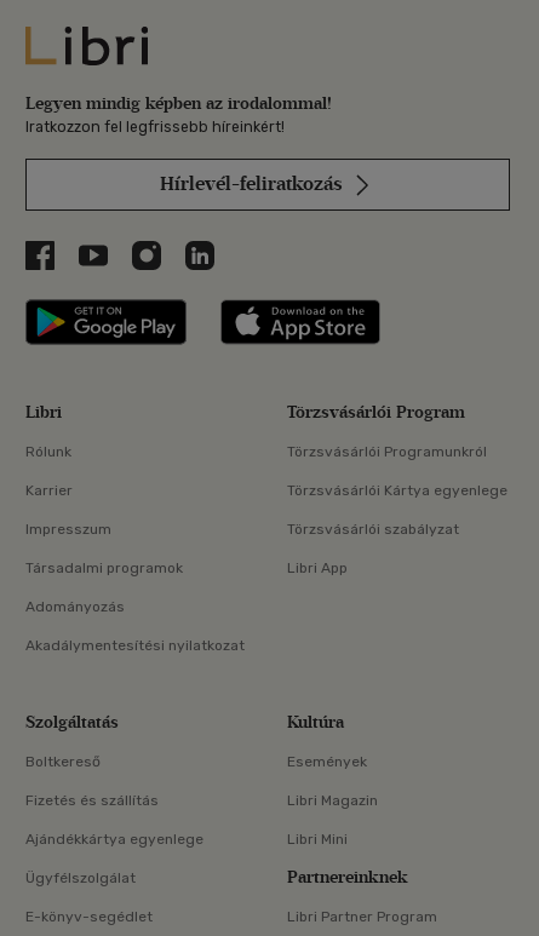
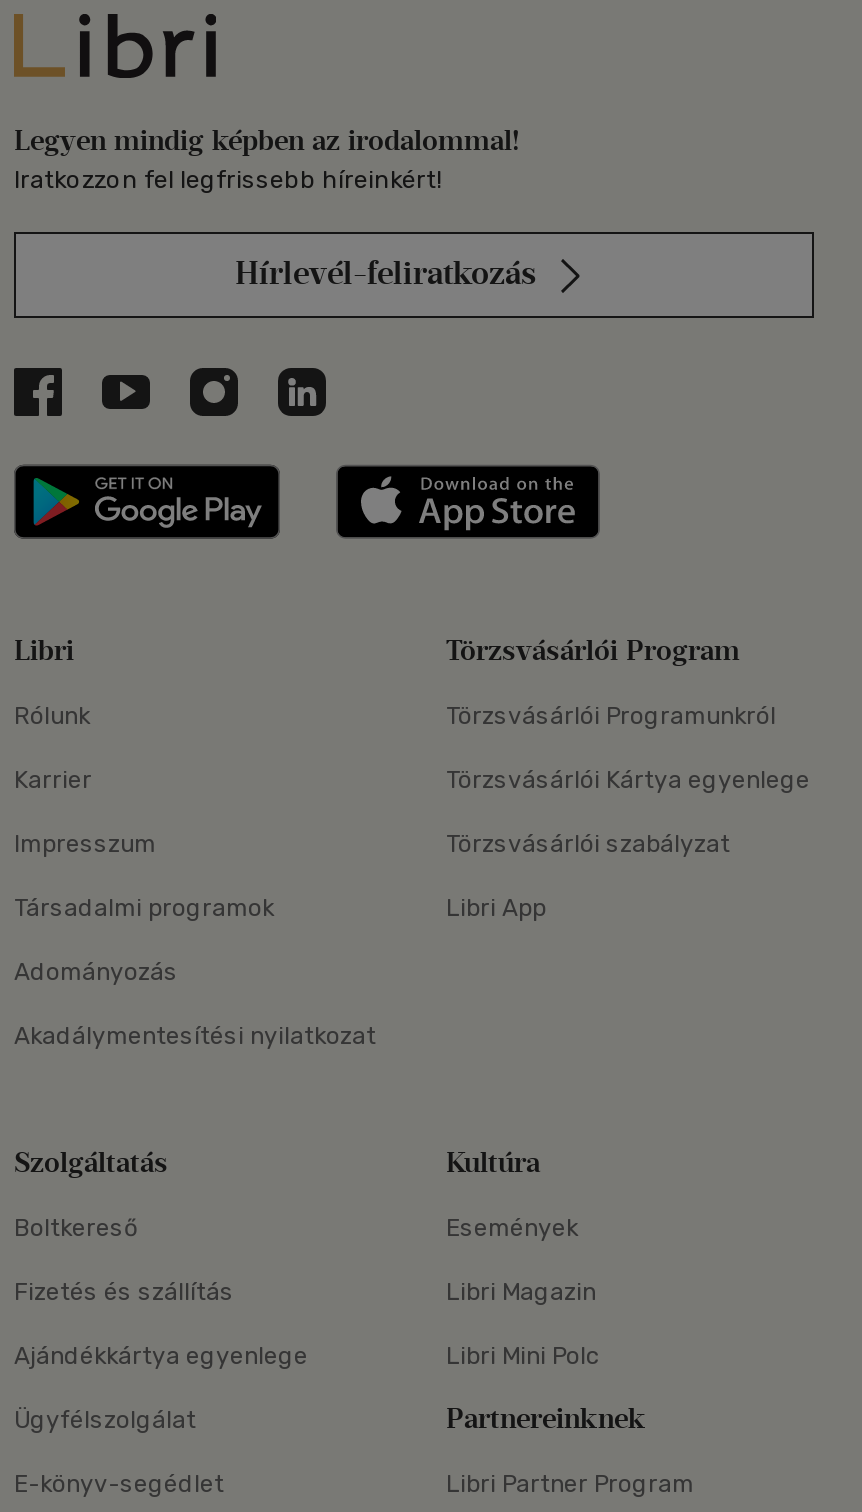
- Libri Mini
+ Libri Mini Polc
